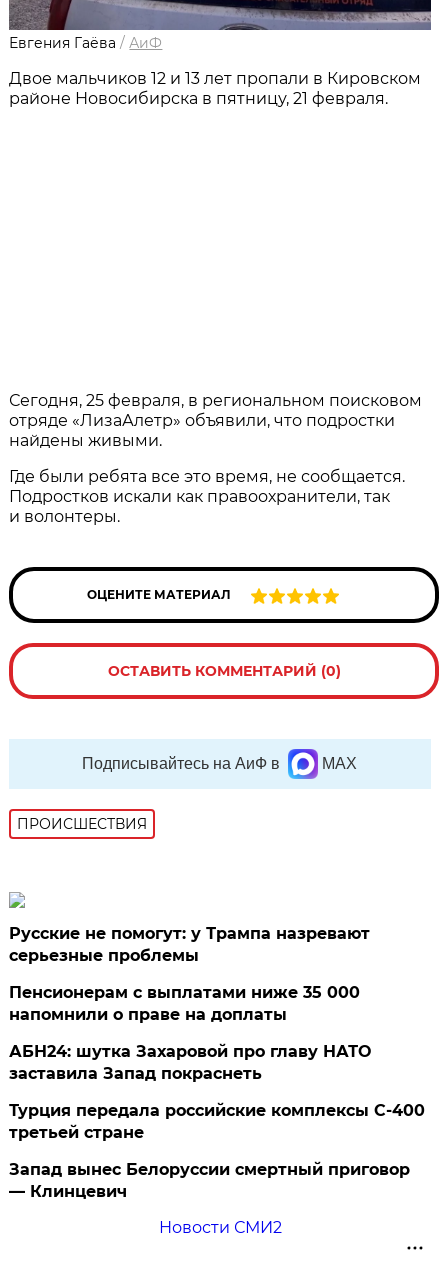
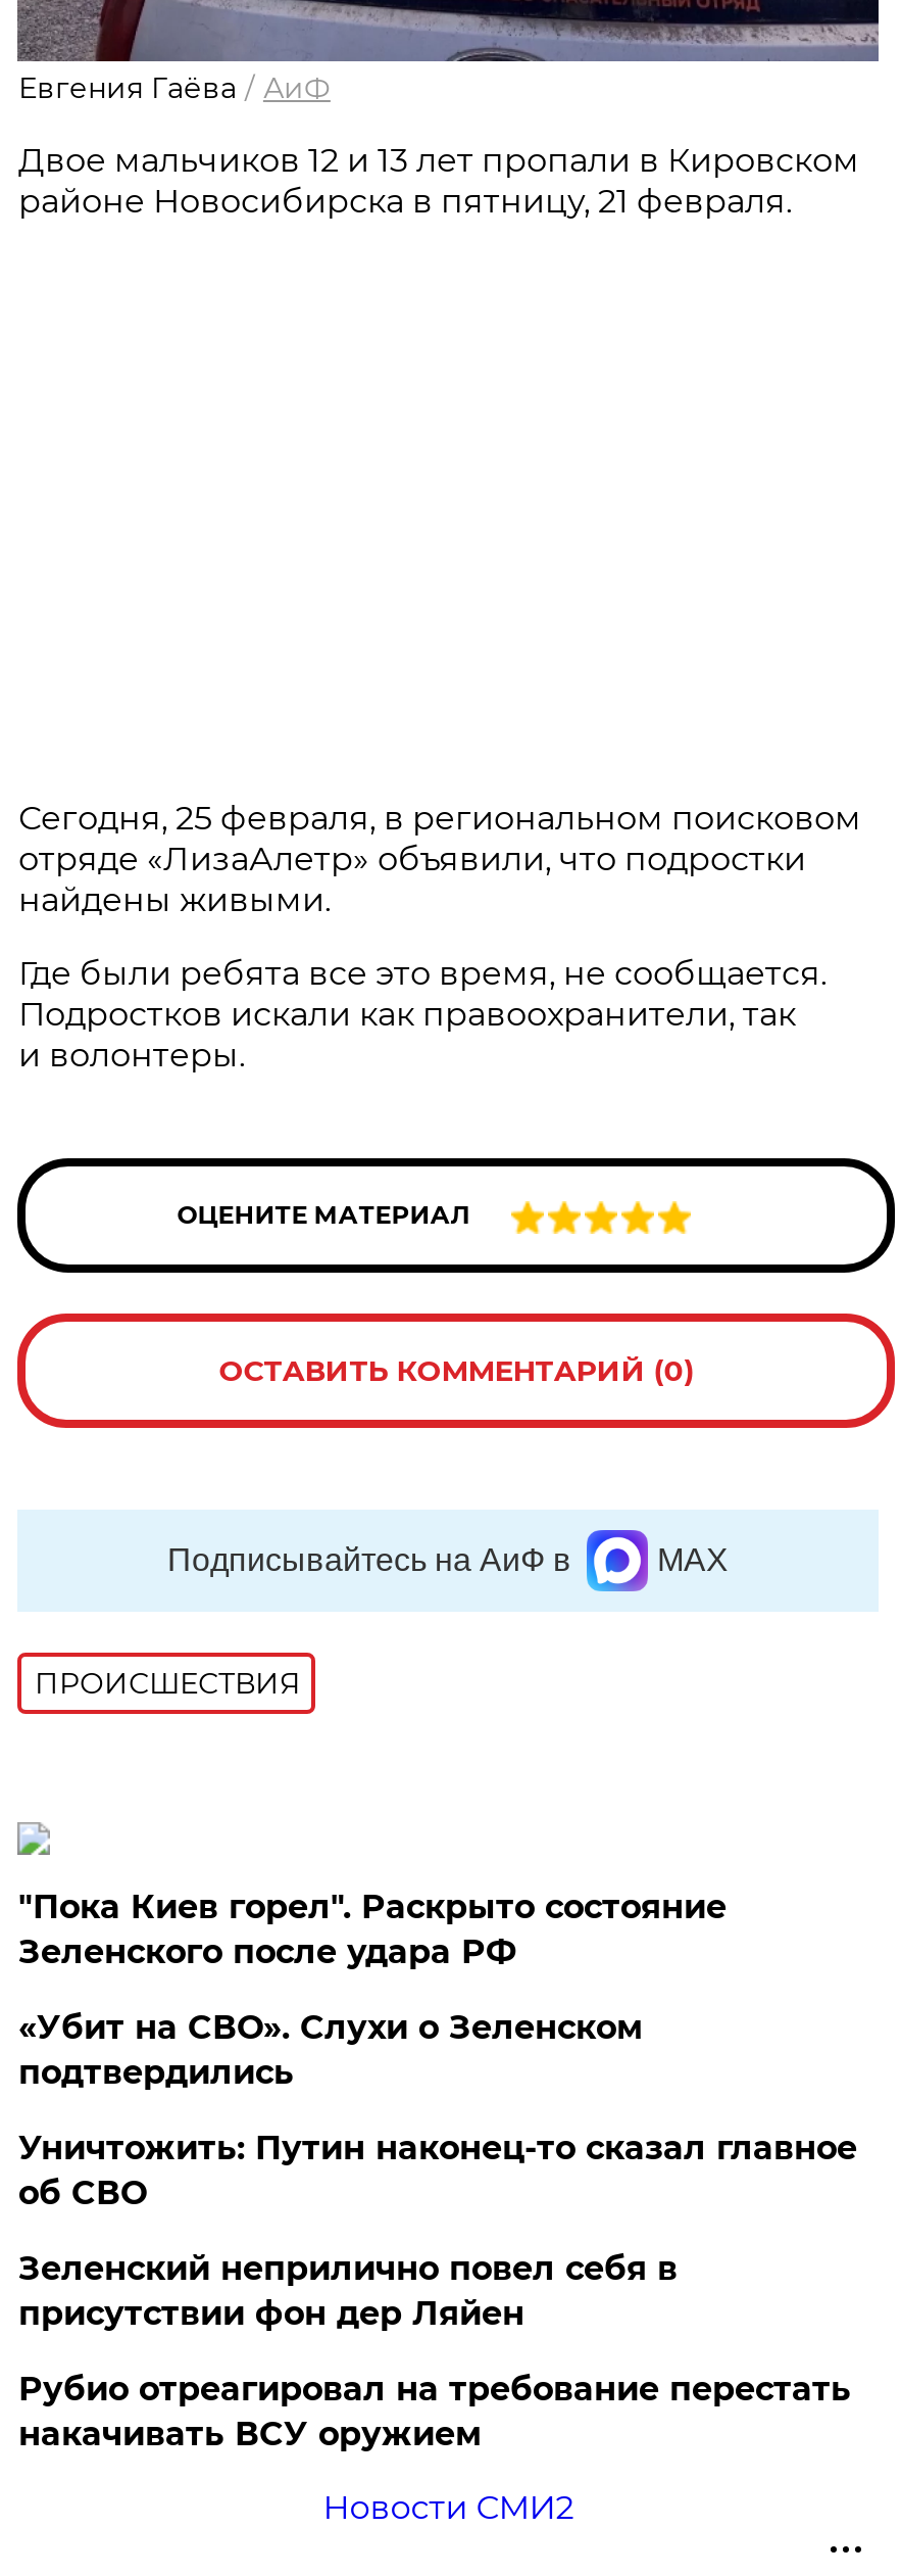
- Русские не помогут: у Трампа назревают
- серьезные проблемы
+ "Пока Киев горел". Раскрыто состояние
+ Зеленского после удара РФ

- Пенсионерам с выплатами ниже 35 000
- напомнили о праве на доплаты
+ «Убит на СВО». Слухи о Зеленском
+ подтвердились

- АБН24: шутка Захаровой про главу НАТО
- заставила Запад покраснеть
+ Уничтожить: Путин наконец-то сказал главное
+ об СВО

- Турция передала российские комплексы С-400
- третьей стране
+ Зеленский неприлично повел cебя в
+ присутствии фон дер Ляйен

- Запад вынес Белоруссии смертный приговор
- — Клинцевич
+ Рубио отреагировал на требование перестать
+ накачивать ВСУ оружием
